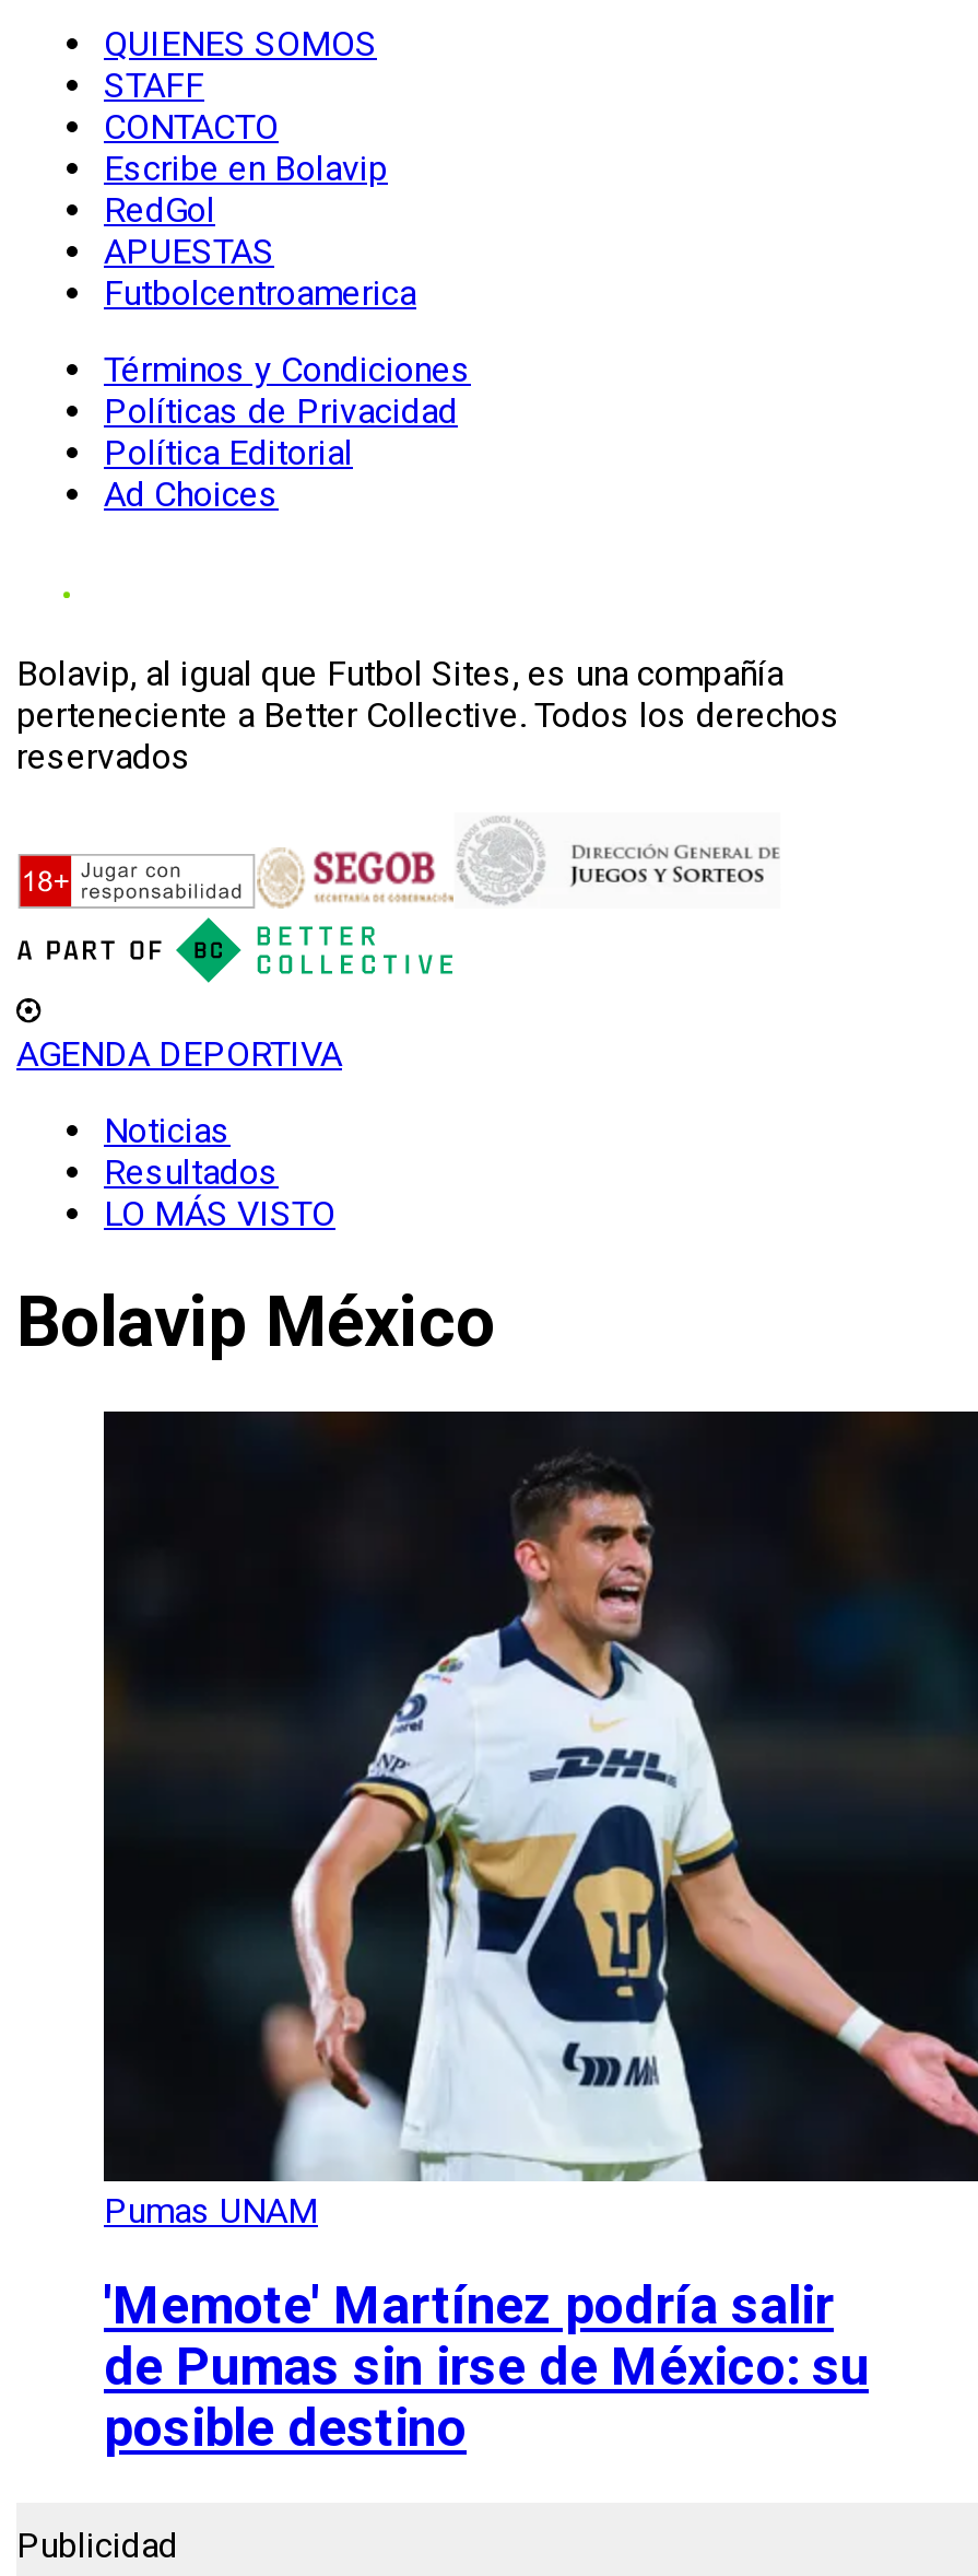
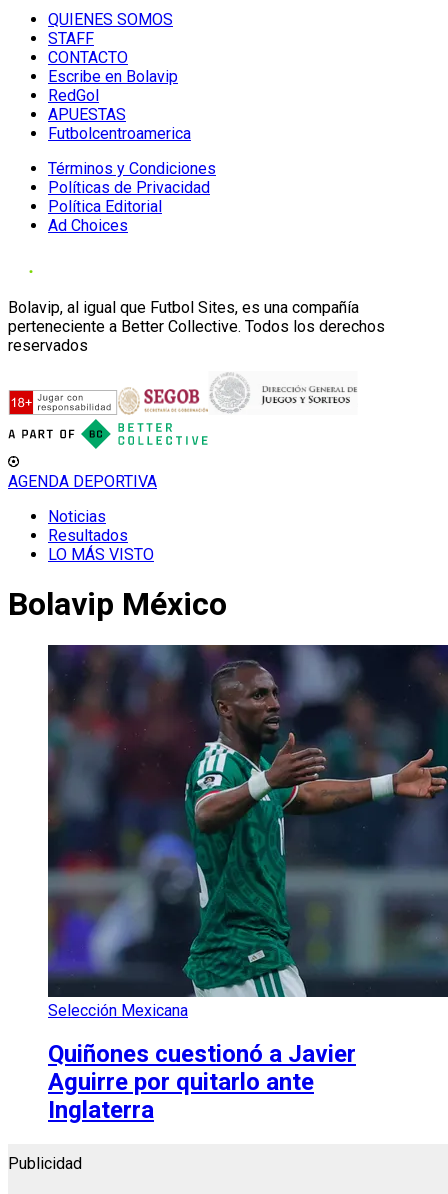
- [image]
- Pumas UNAM
+ [image]
+ Selección Mexicana

- 'Memote' Martínez podría salir
- de Pumas sin irse de México: su
- posible destino
+ Quiñones cuestionó a Javier
+ Aguirre por quitarlo ante
+ Inglaterra
